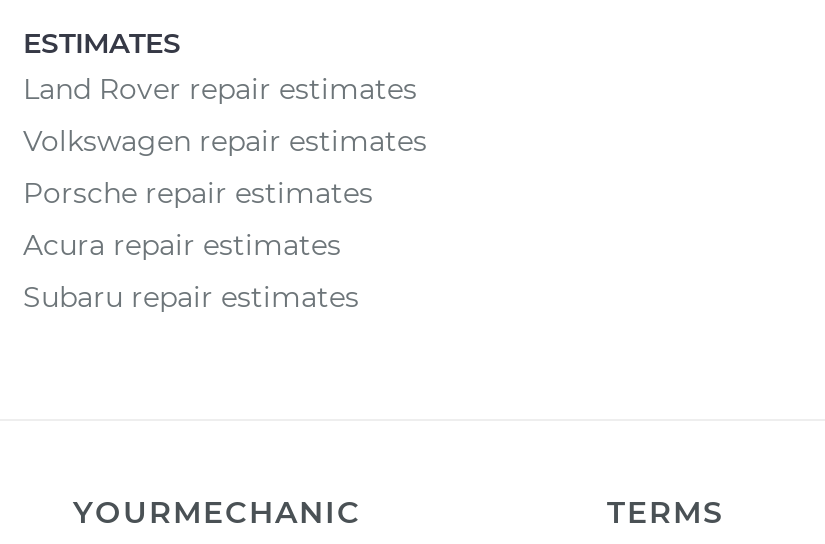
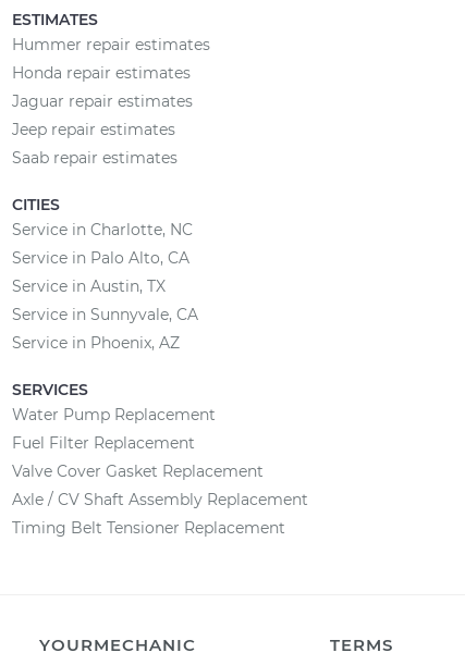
- Land Rover repair estimates
- Volkswagen repair estimates
- Porsche repair estimates
- Acura repair estimates
- Subaru repair estimates
+ Hummer repair estimates
+ Honda repair estimates
+ Jaguar repair estimates
+ Jeep repair estimates
+ Saab repair estimates
+ CITIES
+ Service in Charlotte, NC
+ Service in Palo Alto, CA
+ Service in Austin, TX
+ Service in Sunnyvale, CA
+ Service in Phoenix, AZ
+ SERVICES
+ Water Pump Replacement
+ Fuel Filter Replacement
+ Valve Cover Gasket Replacement
+ Axle / CV Shaft Assembly Replacement
+ Timing Belt Tensioner Replacement
